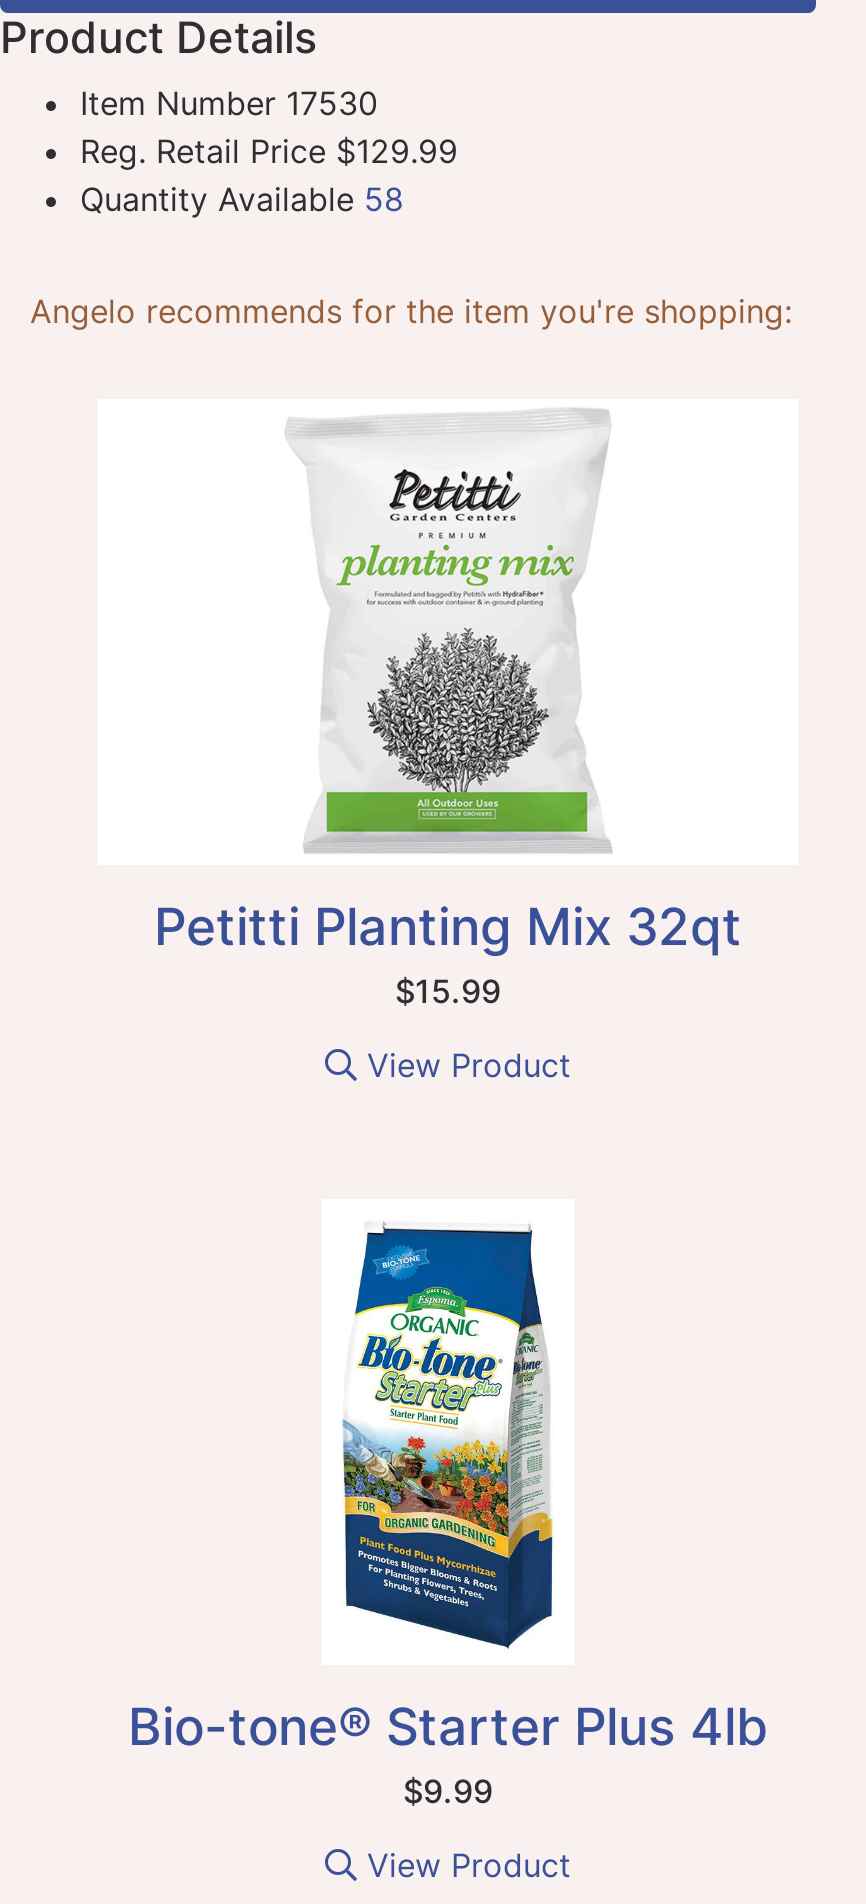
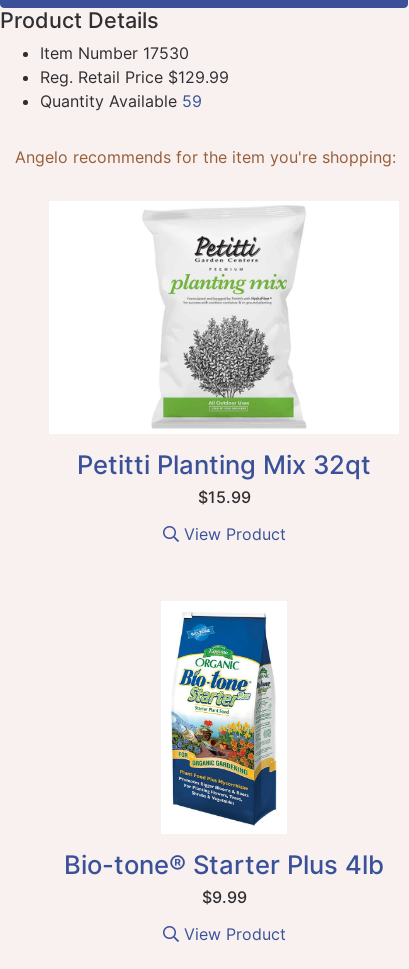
- Quantity Available 58
+ Quantity Available 59
